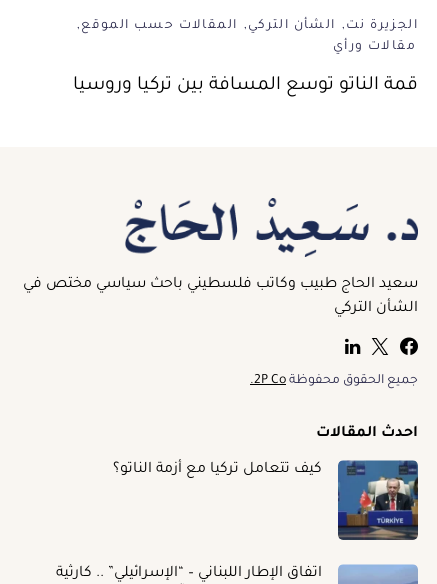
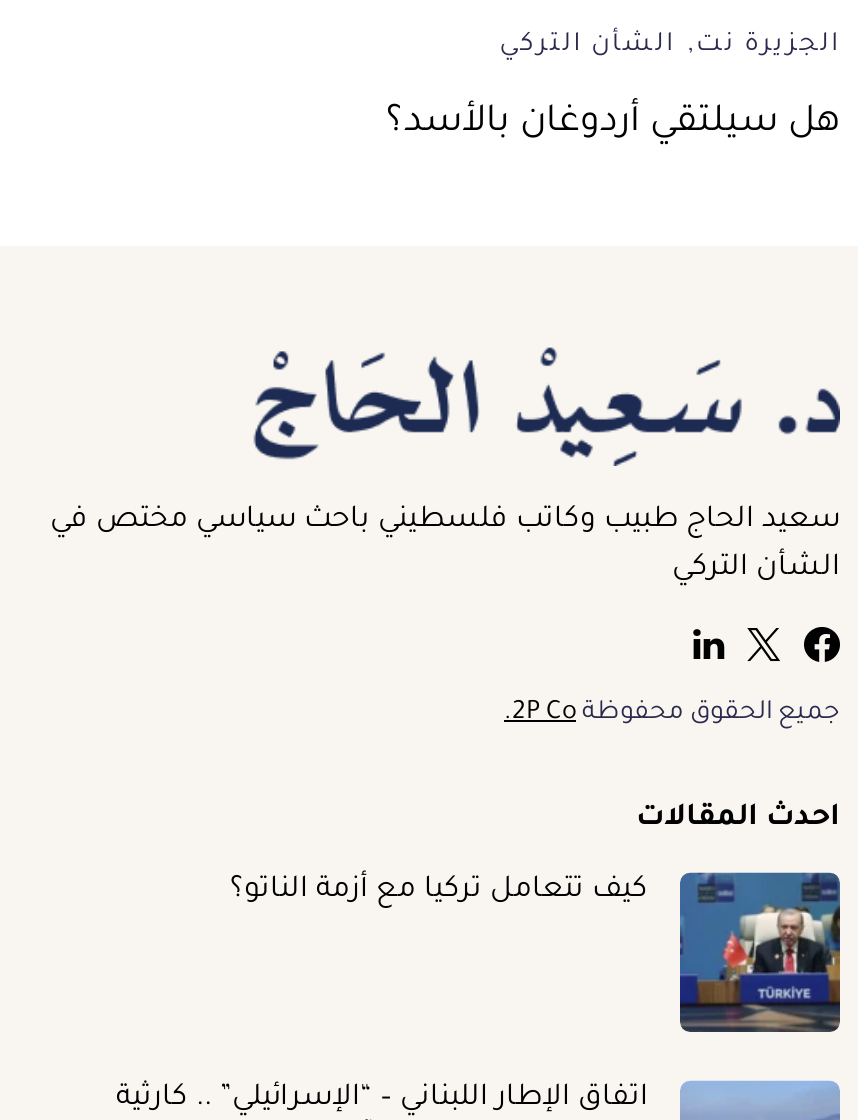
- المقالات حسب الموقع
- مقالات ورأي
- قمة الناتو توسع المسافة بين تركيا وروسيا
+ هل سيلتقي أردوغان بالأسد؟
